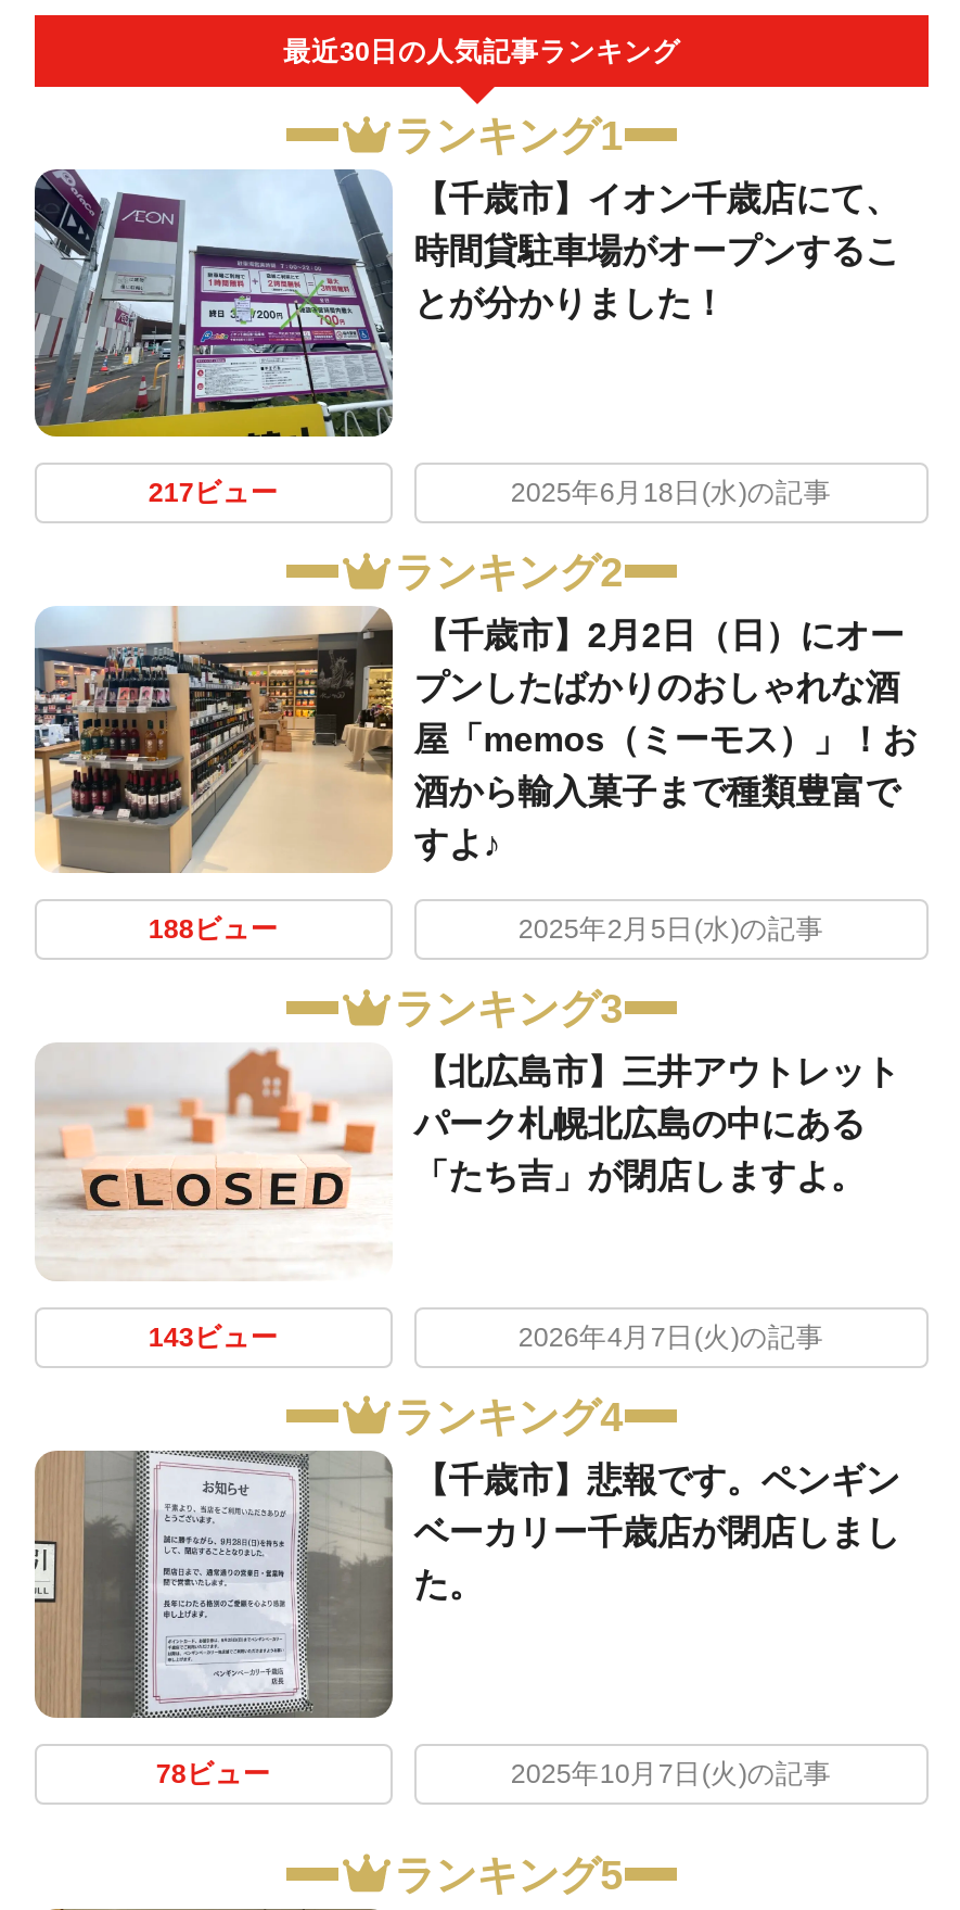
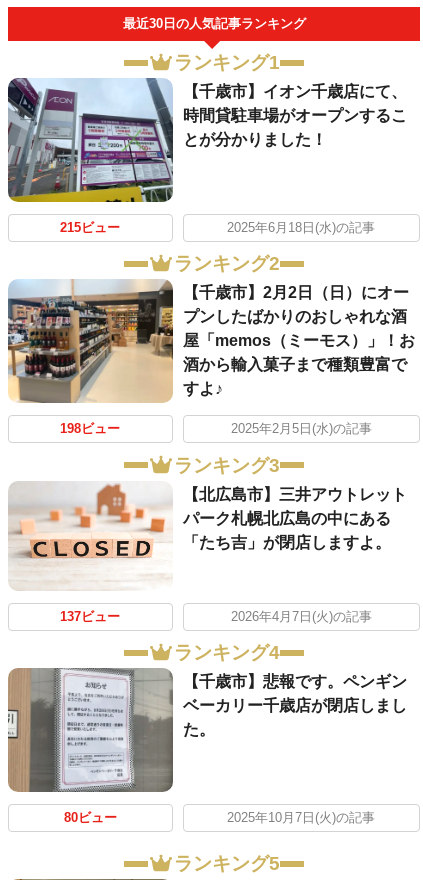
- 217ビュー
+ 215ビュー

- 188ビュー
+ 198ビュー

- 143ビュー
+ 137ビュー

- 78ビュー
+ 80ビュー
